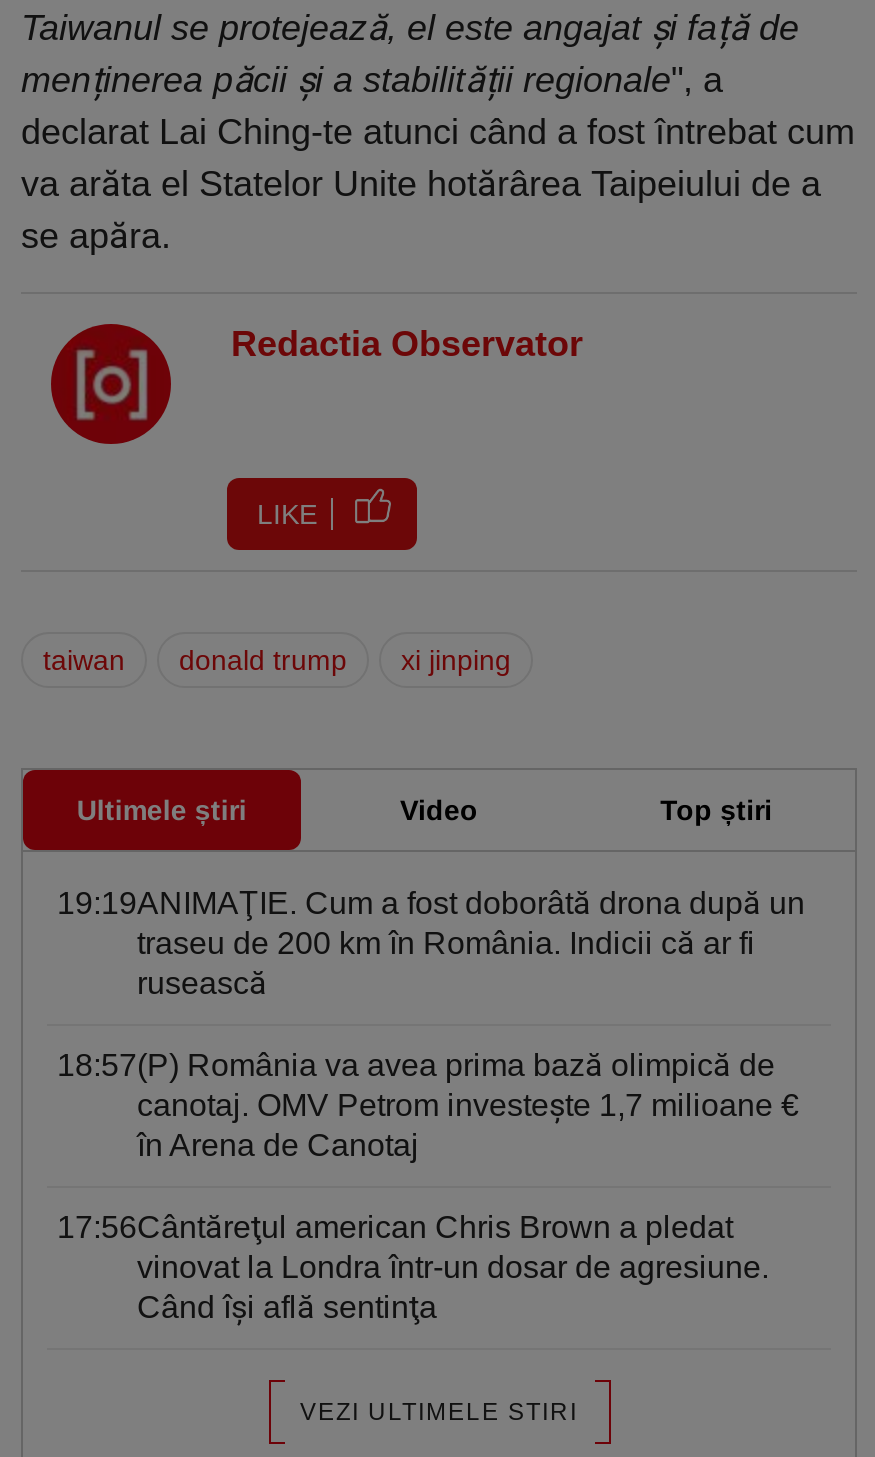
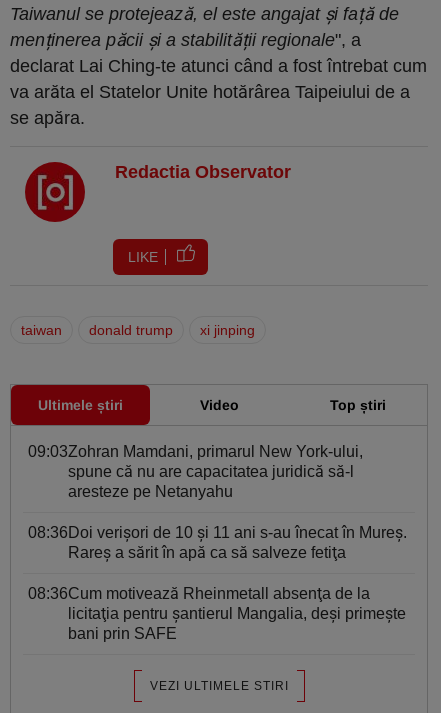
- 19:19ANIMAŢIE. Cum a fost doborâtă drona după un
- traseu de 200 km în România. Indicii că ar fi
- rusească
+ 09:03Zohran Mamdani, primarul New York-ului,
+ spune că nu are capacitatea juridică să-l
+ aresteze pe Netanyahu

- 18:57(P) România va avea prima bază olimpică de
- canotaj. OMV Petrom investește 1,7 milioane €
- în Arena de Canotaj
+ 08:36Doi verișori de 10 și 11 ani s-au înecat în Mureș.
+ Rareș a sărit în apă ca să salveze fetiţa

- 17:56Cântăreţul american Chris Brown a pledat
- vinovat la Londra într-un dosar de agresiune.
- Când îşi află sentinţa
+ 08:36Cum motivează Rheinmetall absenţa de la
+ licitaţia pentru şantierul Mangalia, deşi primeşte
+ bani prin SAFE
